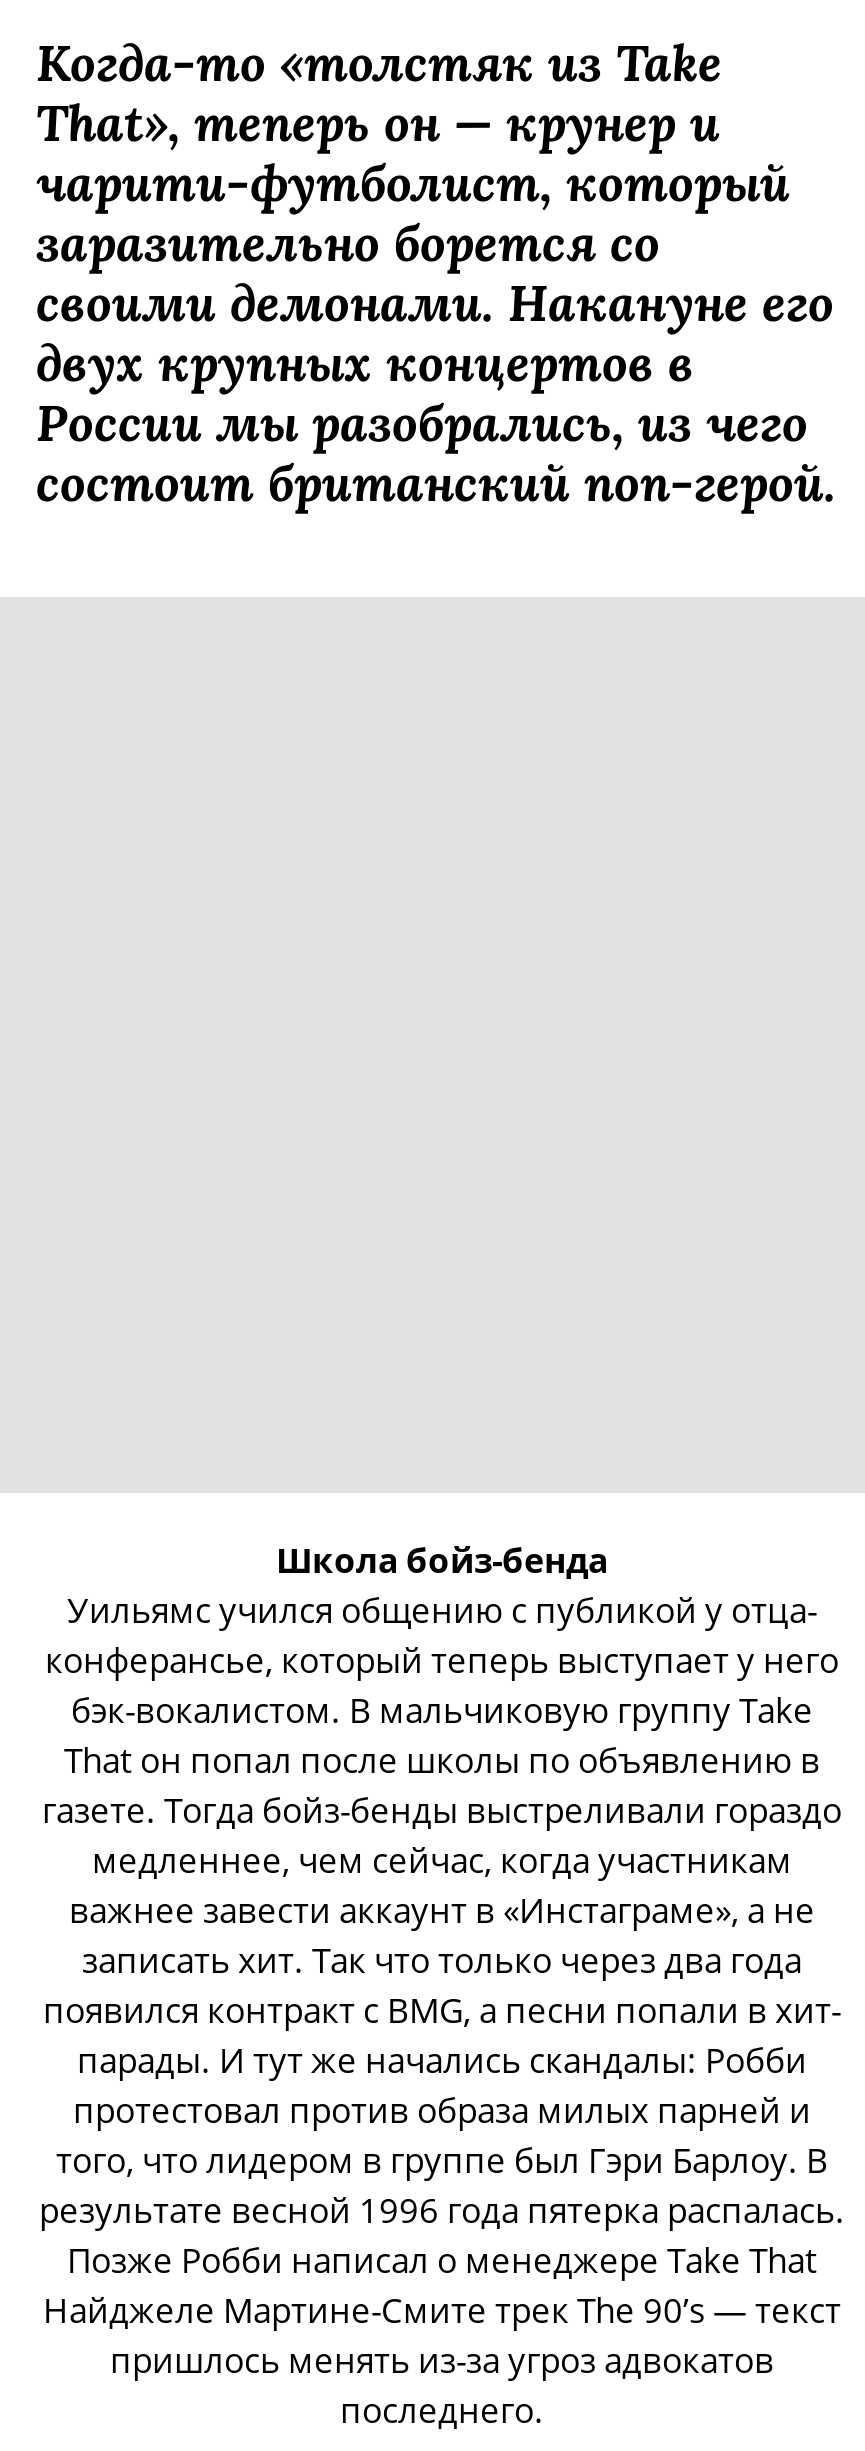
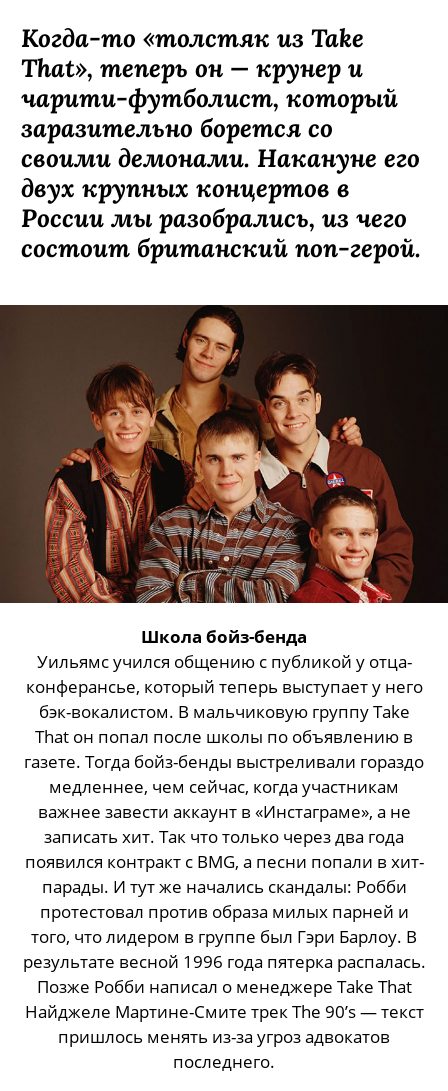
+ [image]
